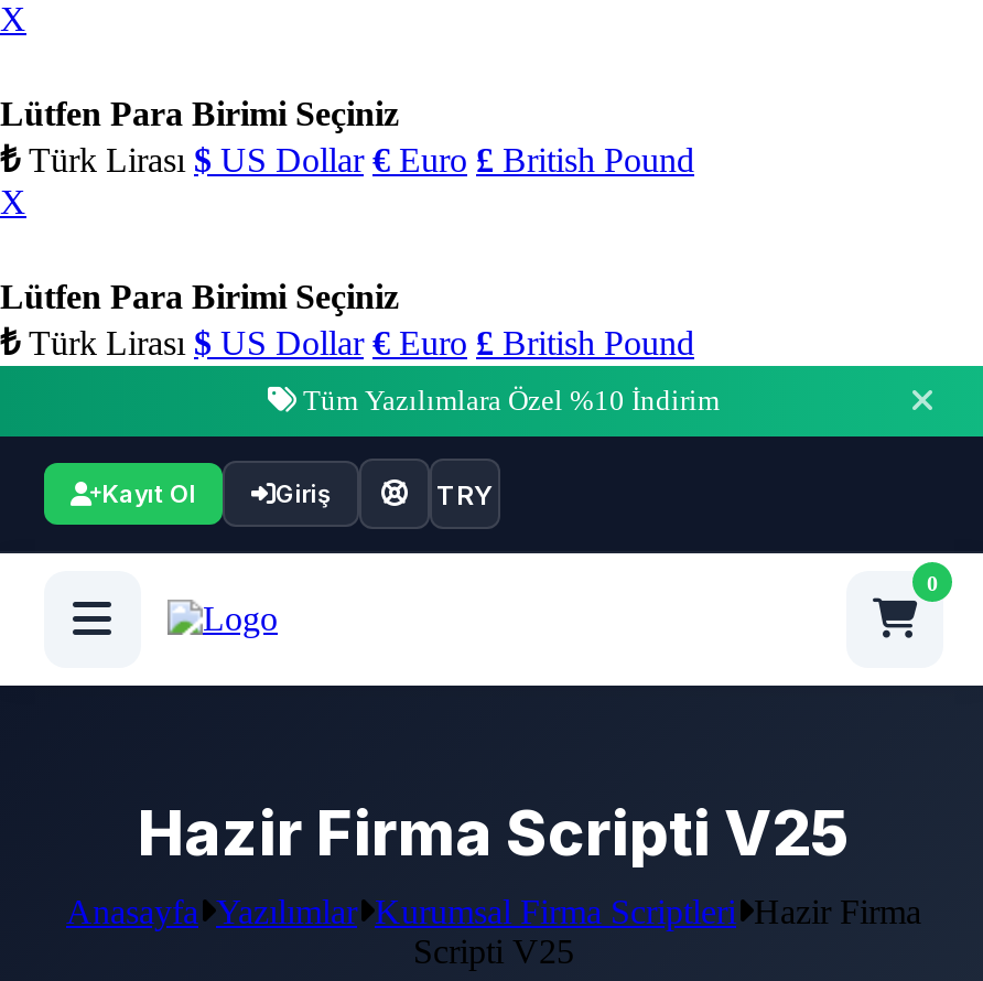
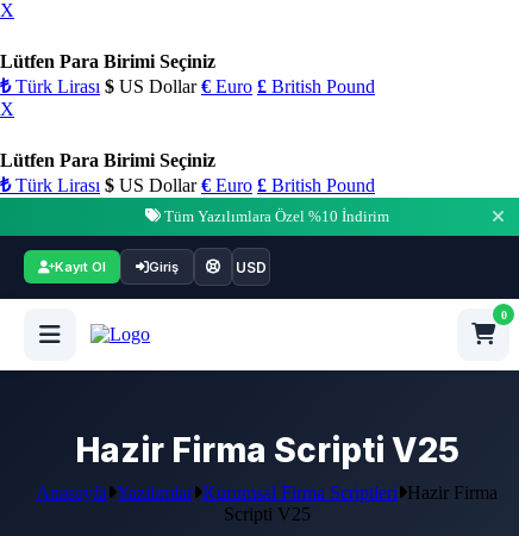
- TRY
+ USD
